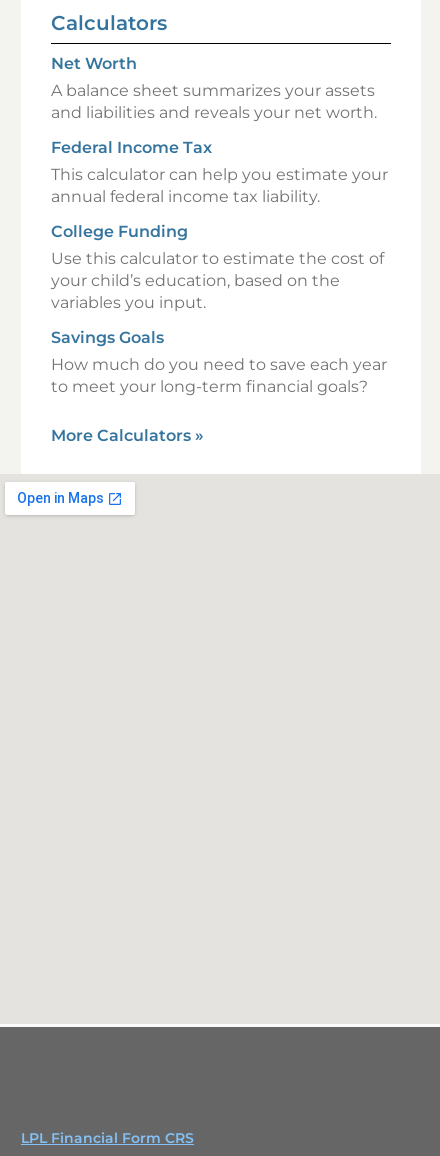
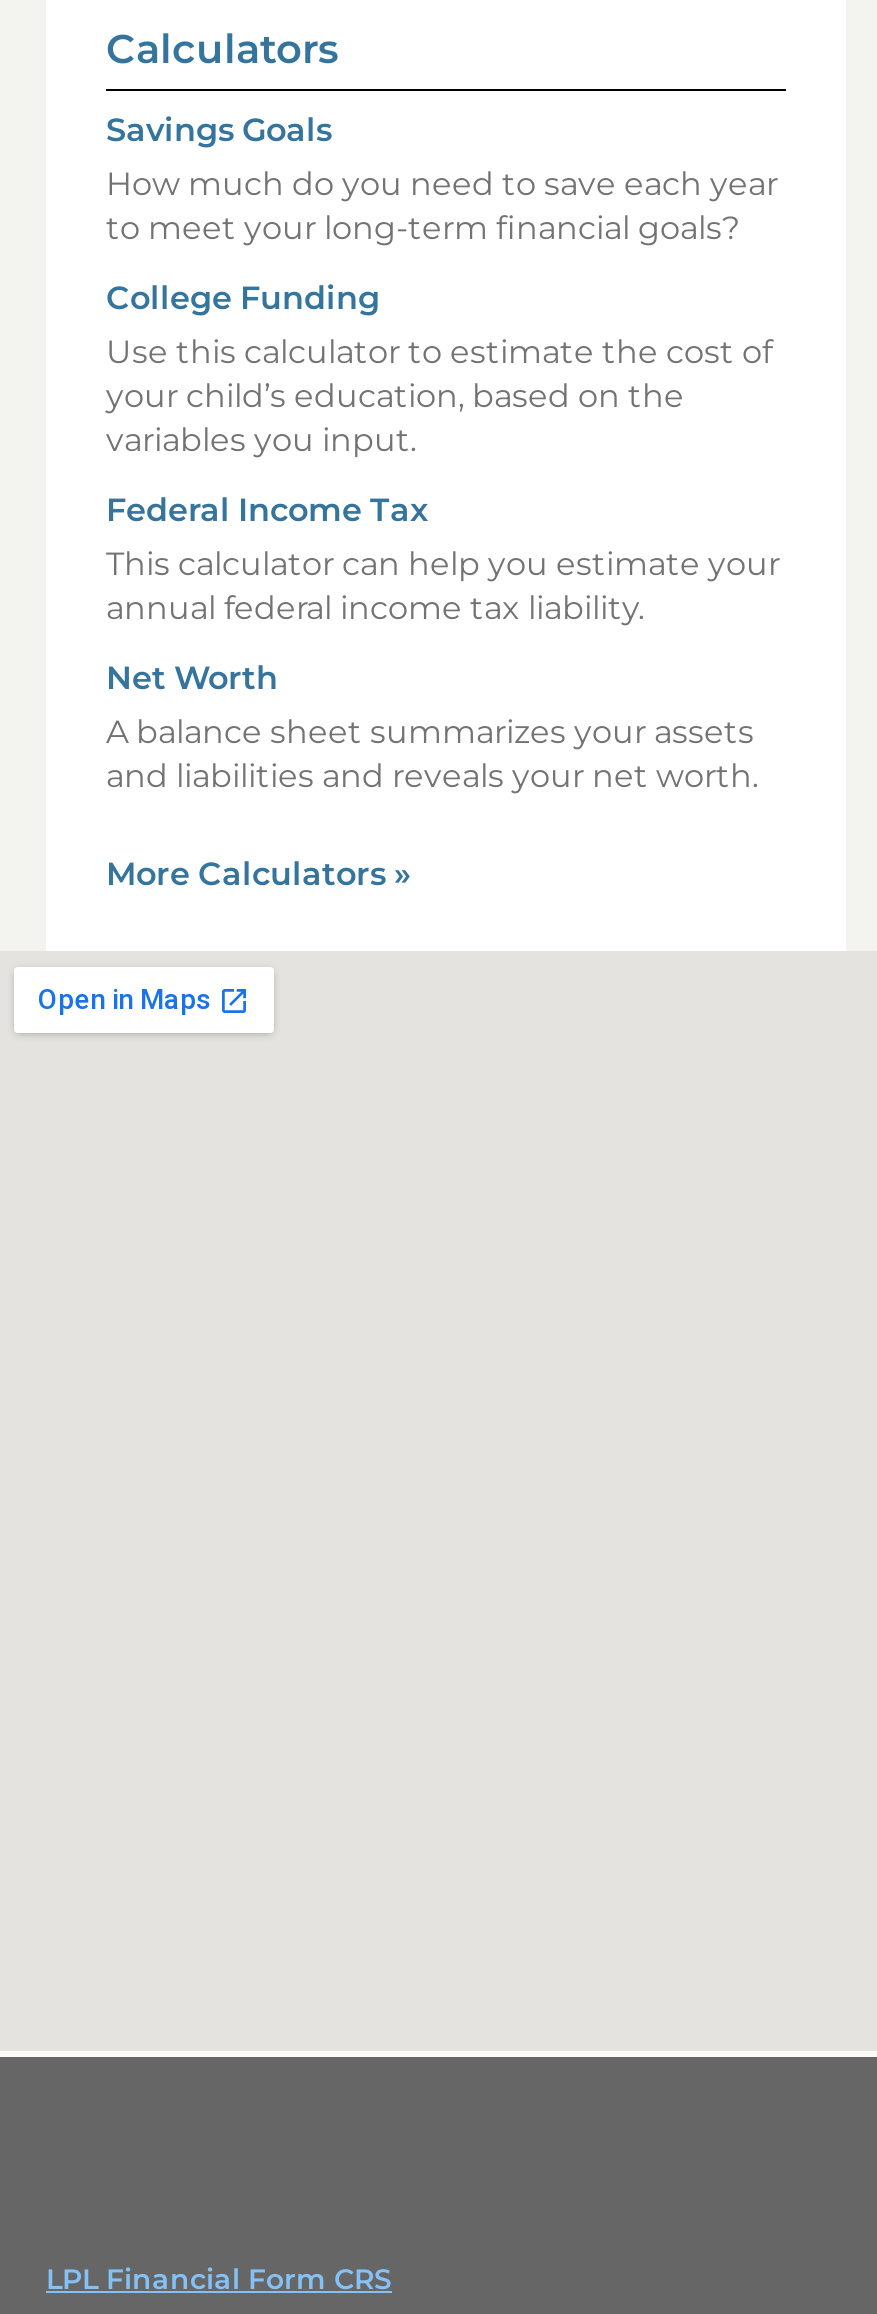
moved down: Net Worth | A balance sheet summarizes your assets | and liabilities and reveals your net worth. | Federal Income Tax | This calculator can help you estimate your | annual federal income tax liability.

moved up: College Funding | Use this calculator to estimate the cost of | your child’s education, based on the | variables you input.

moved up: Savings Goals | How much do you need to save each year | to meet your long-term financial goals?
